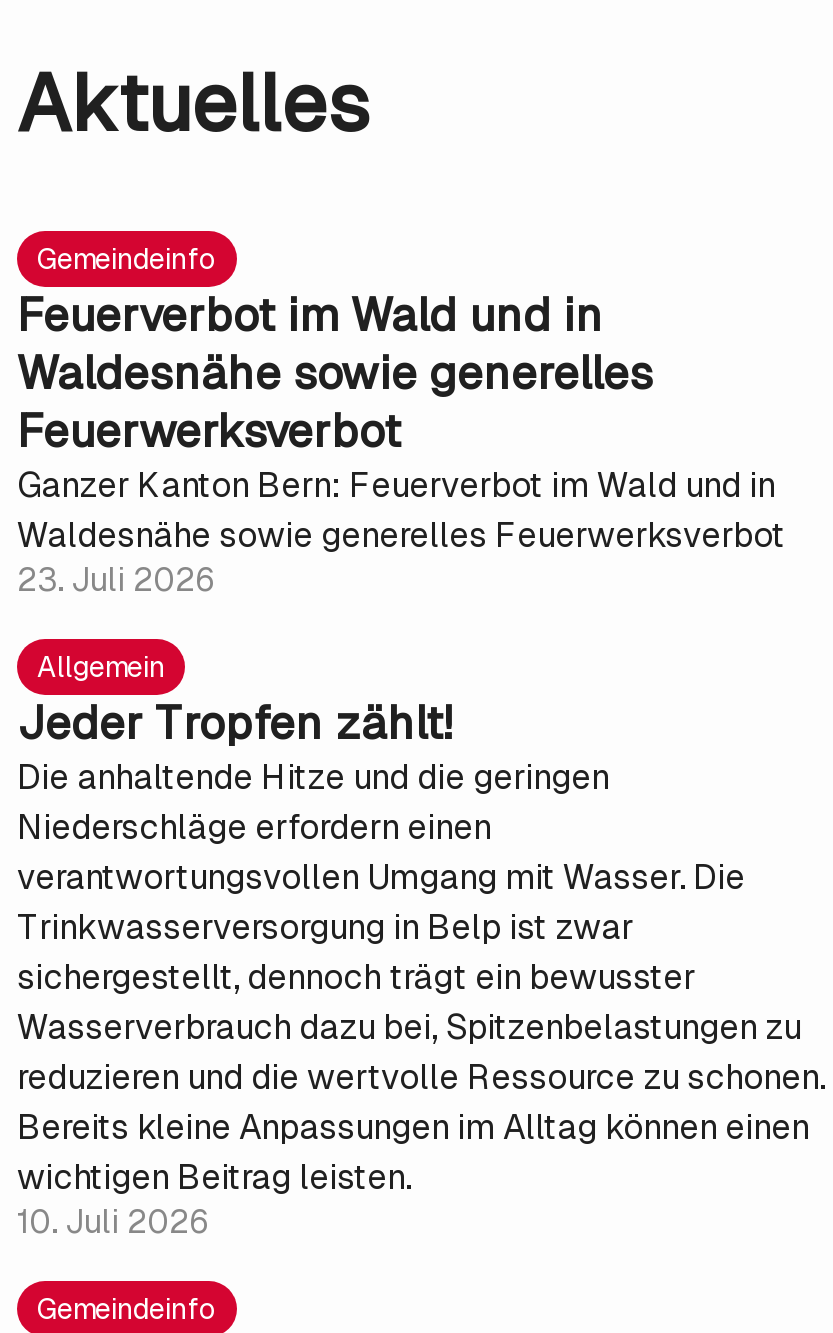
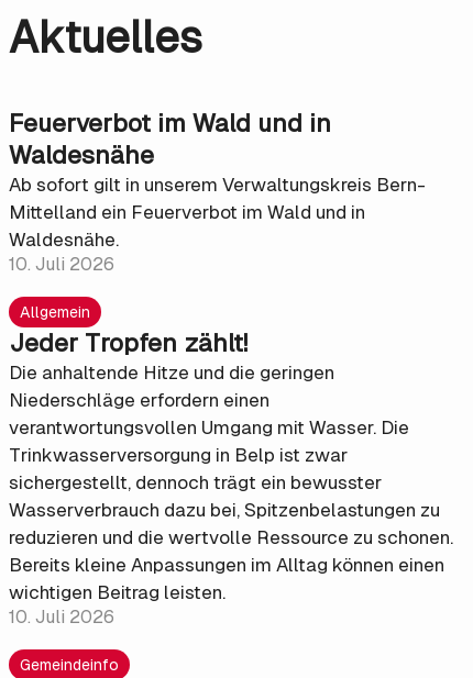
- Gemeindeinfo

- Waldesnähe sowie generelles
- Feuerwerksverbot
- Ganzer Kanton Bern: Feuerverbot im Wald und in
- Waldesnähe sowie generelles Feuerwerksverbot
- 23. Juli 2026
+ Waldesnähe
+ Ab sofort gilt in unserem Verwaltungskreis Bern-
+ Mittelland ein Feuerverbot im Wald und in
+ Waldesnähe.
+ 10. Juli 2026
